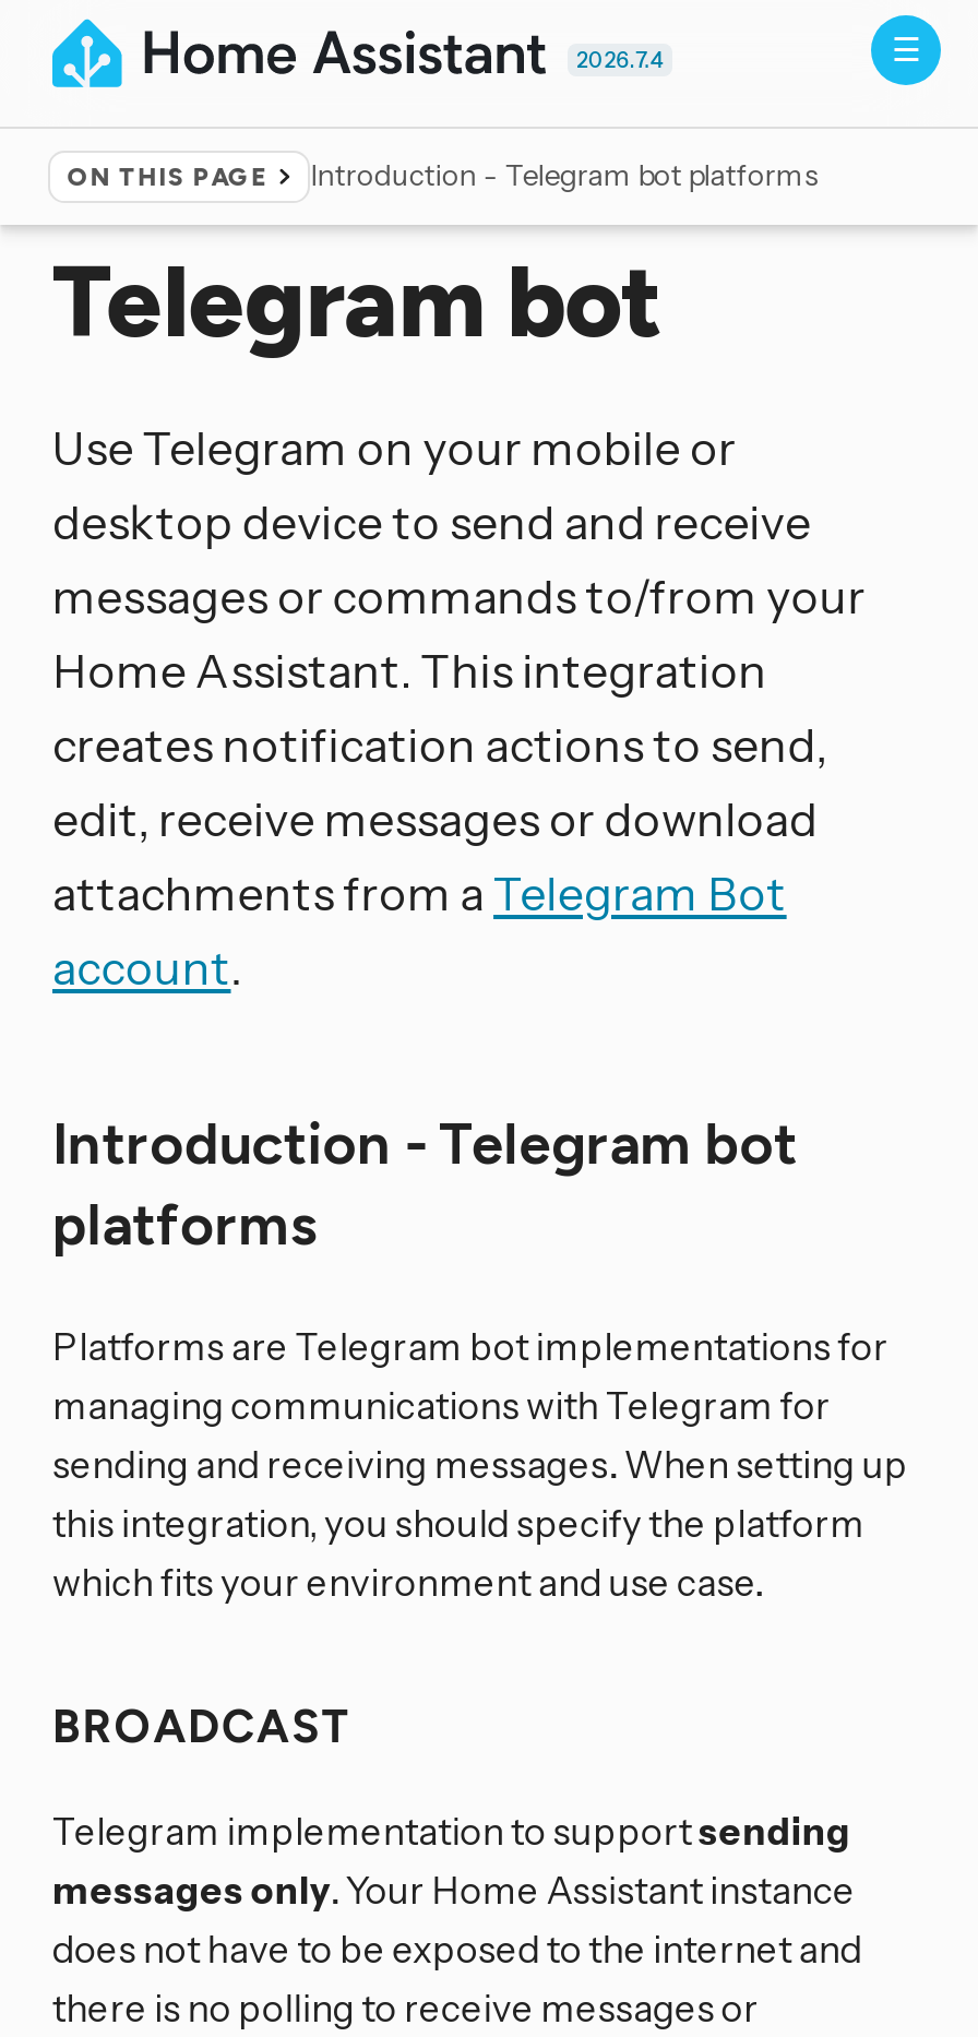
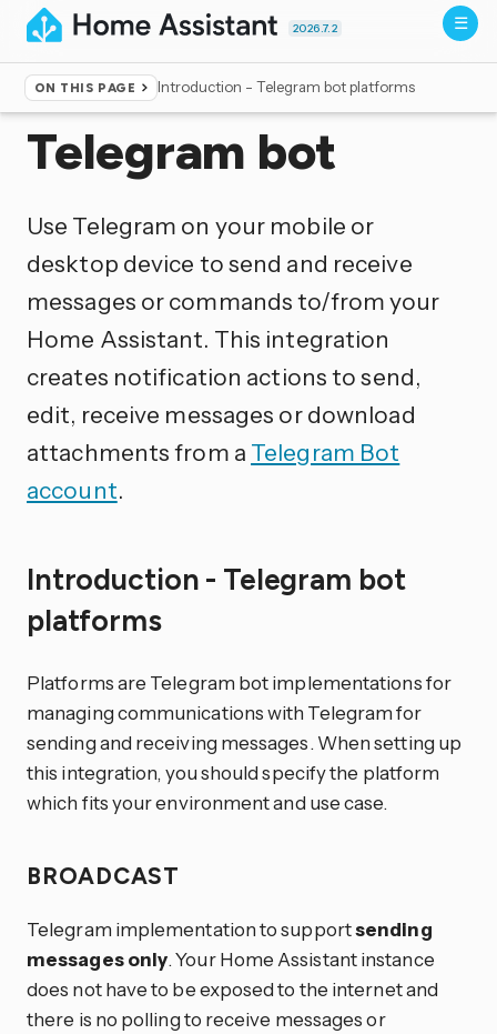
- 2026.7.4
+ 2026.7.2
